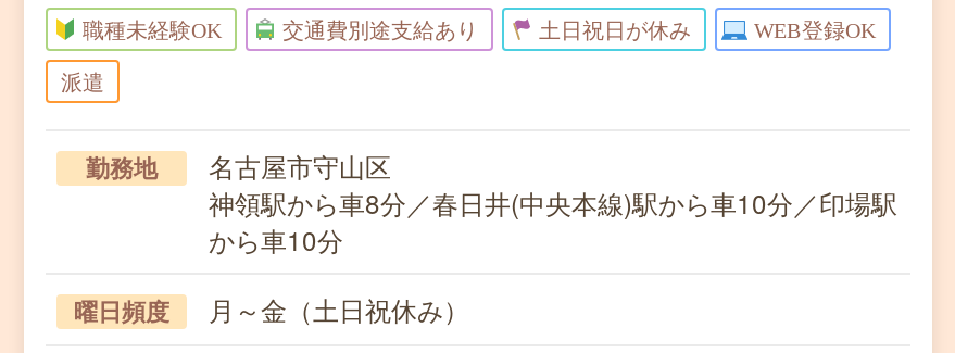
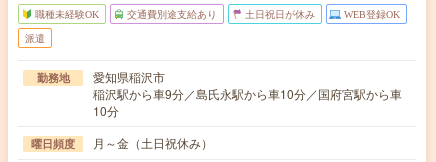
- 名古屋市守山区
- 神領駅から車8分／春日井(中央本線)駅から車10分／印場駅
- から車10分
+ 愛知県稲沢市
+ 稲沢駅から車9分／島氏永駅から車10分／国府宮駅から車
+ 10分
